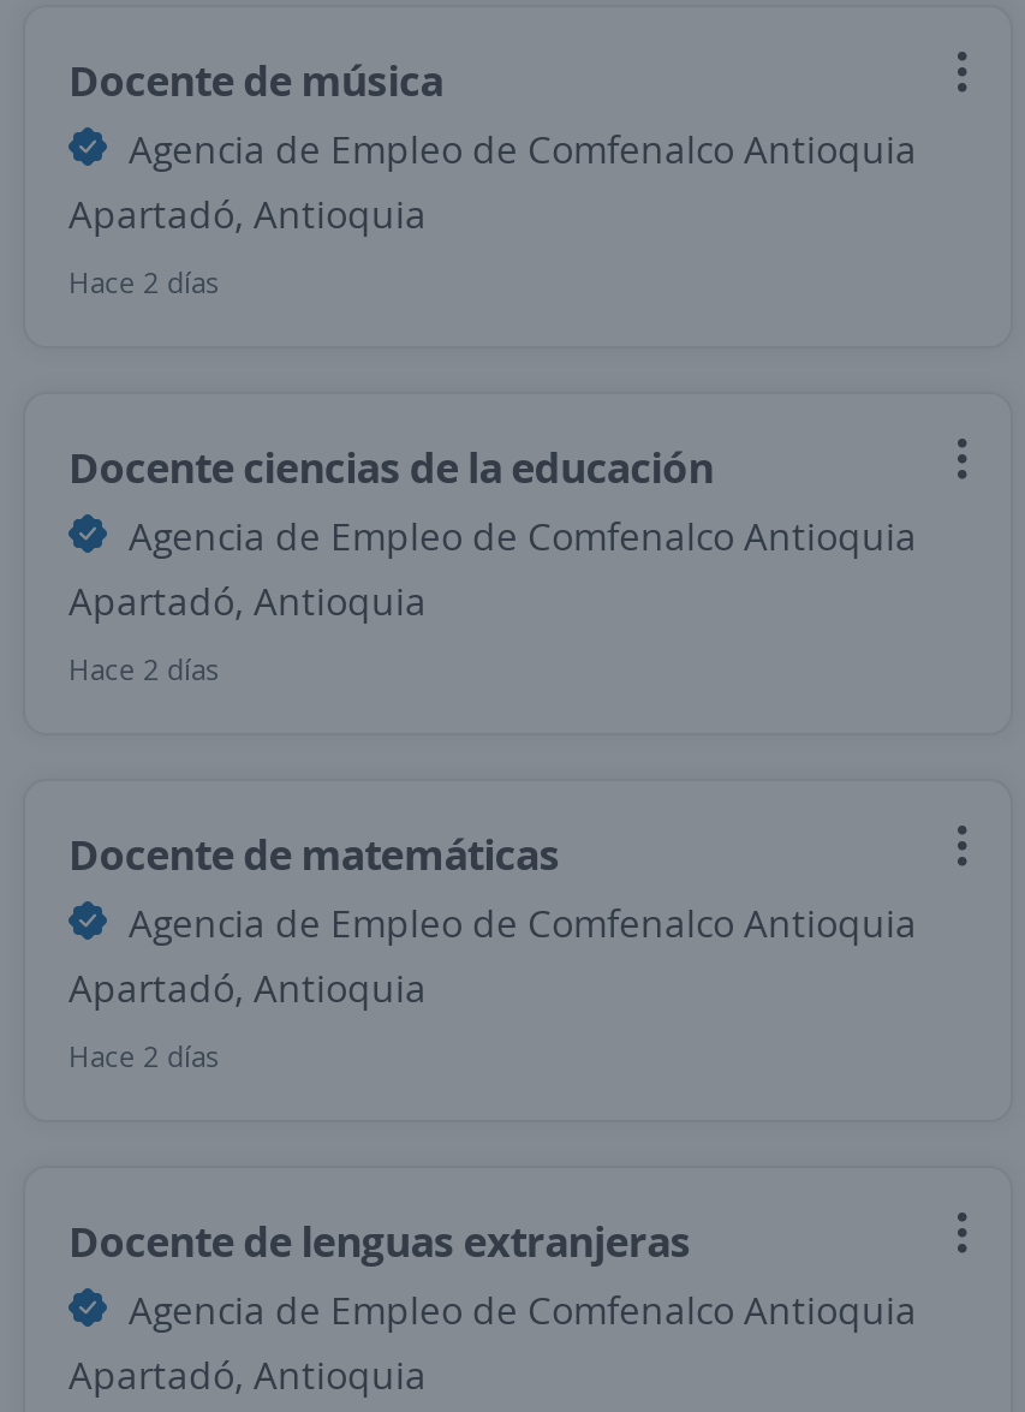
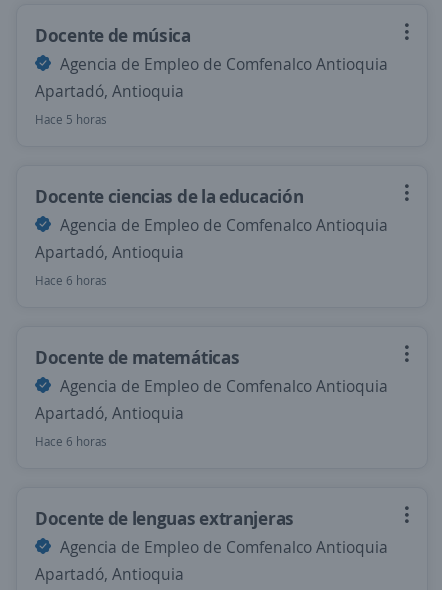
- Hace 2 días
+ Hace 5 horas

- Hace 2 días
+ Hace 6 horas

- Hace 2 días
+ Hace 6 horas
